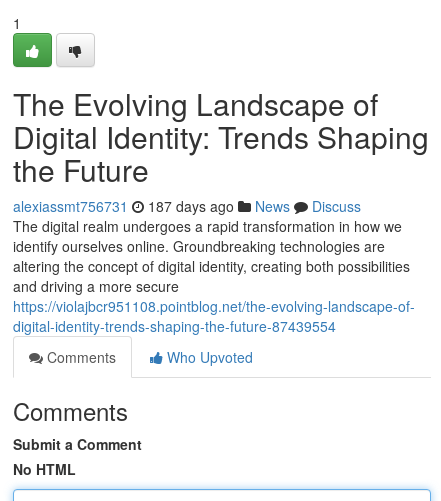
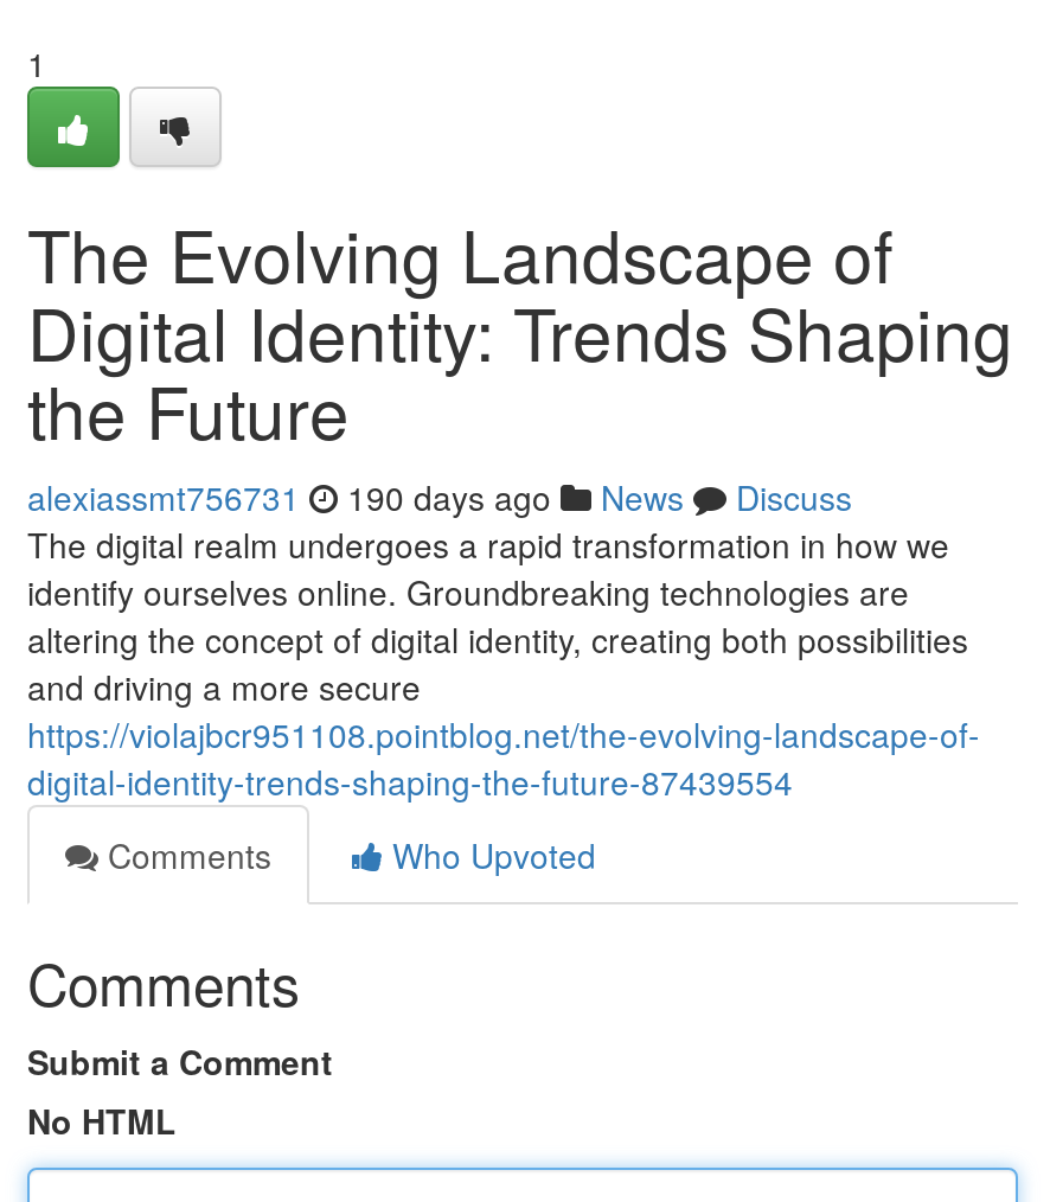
- alexiassmt756731 187 days ago News Discuss
+ alexiassmt756731 190 days ago News Discuss
